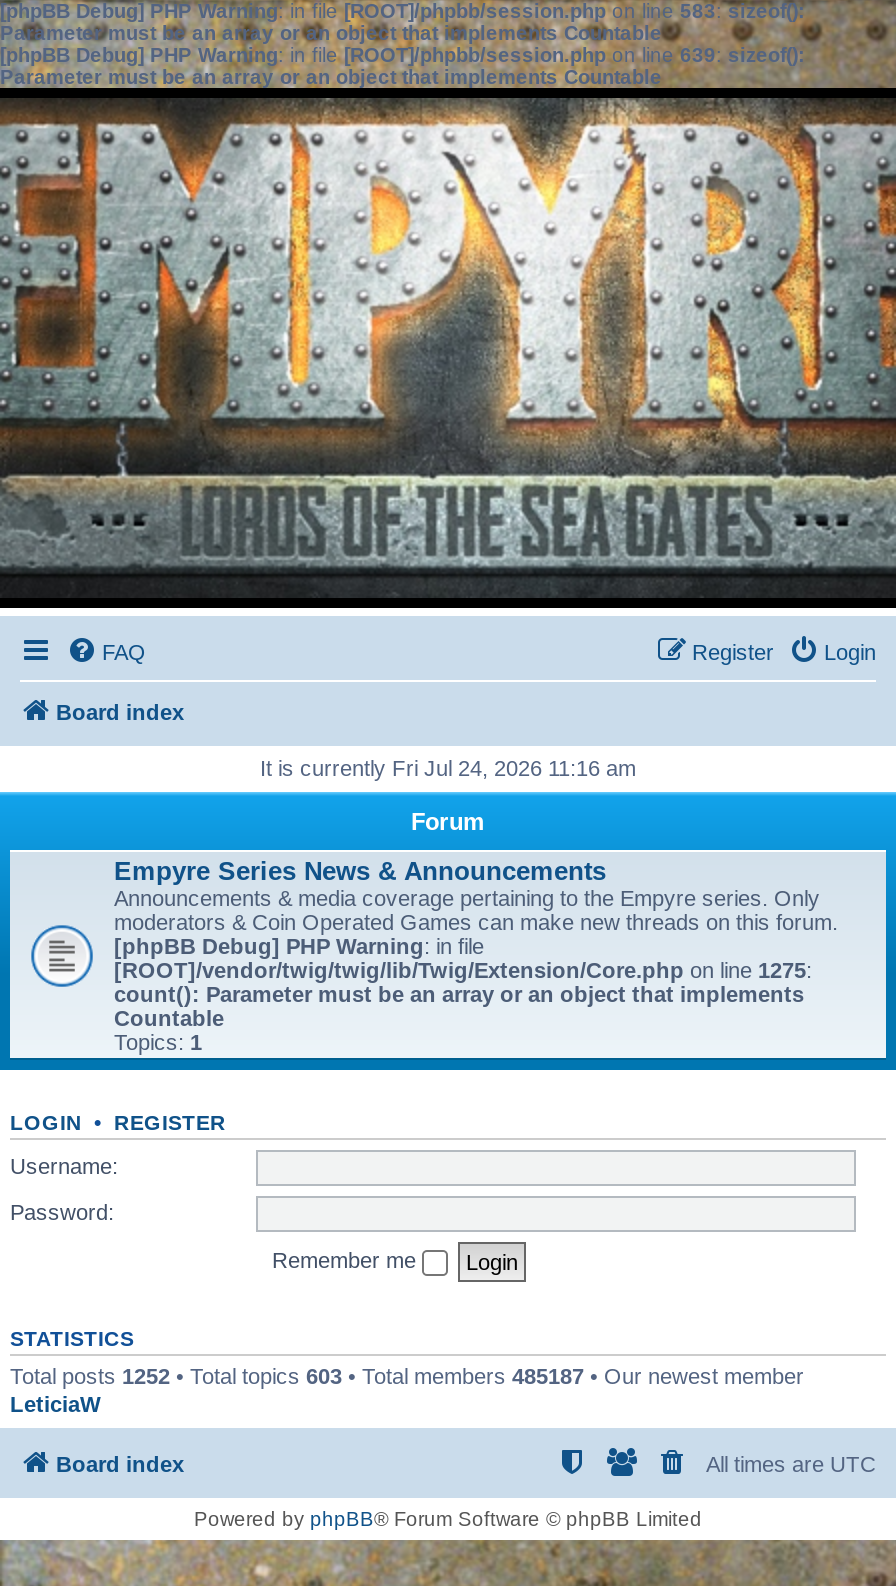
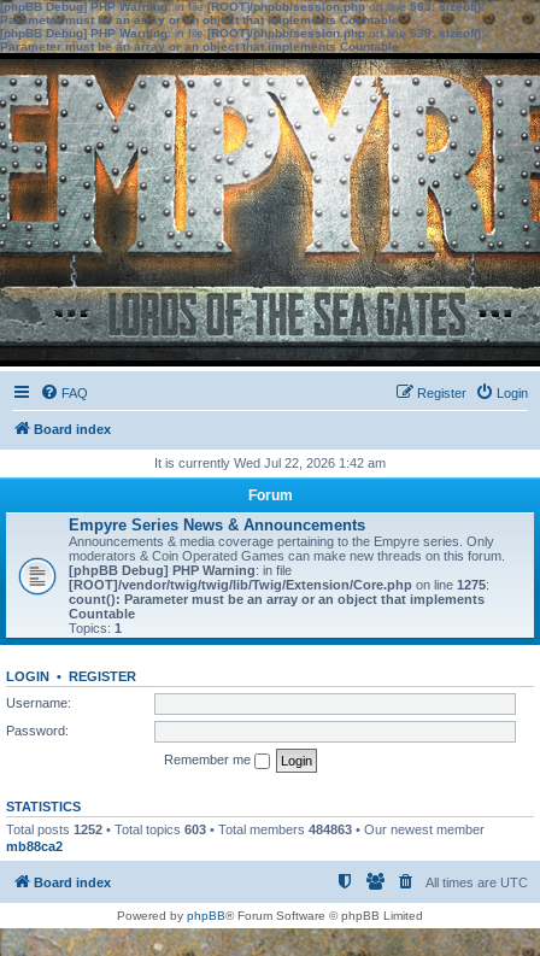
- It is currently Fri Jul 24, 2026 11:16 am
+ It is currently Wed Jul 22, 2026 1:42 am

- Total posts 1252 • Total topics 603 • Total members 485187 • Our newest member
- LeticiaW
+ Total posts 1252 • Total topics 603 • Total members 484863 • Our newest member
+ mb88ca2
